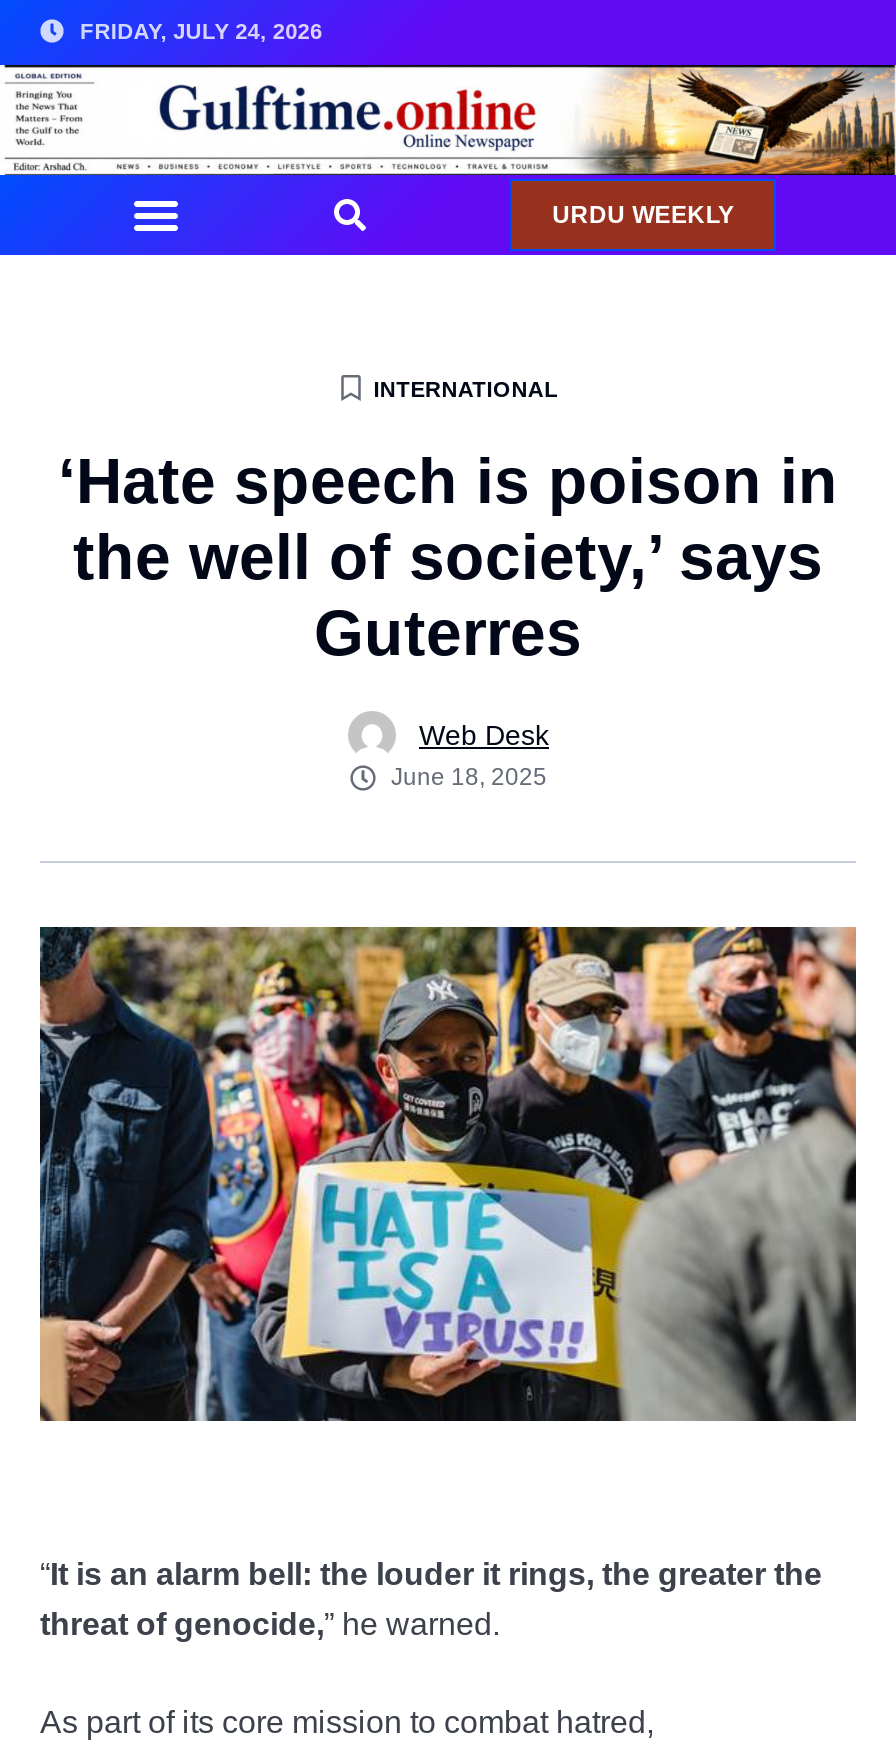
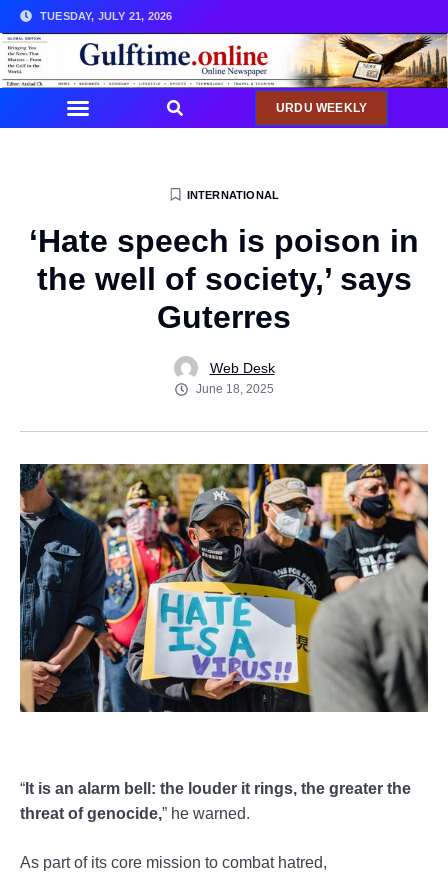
- FRIDAY, JULY 24, 2026
+ TUESDAY, JULY 21, 2026
